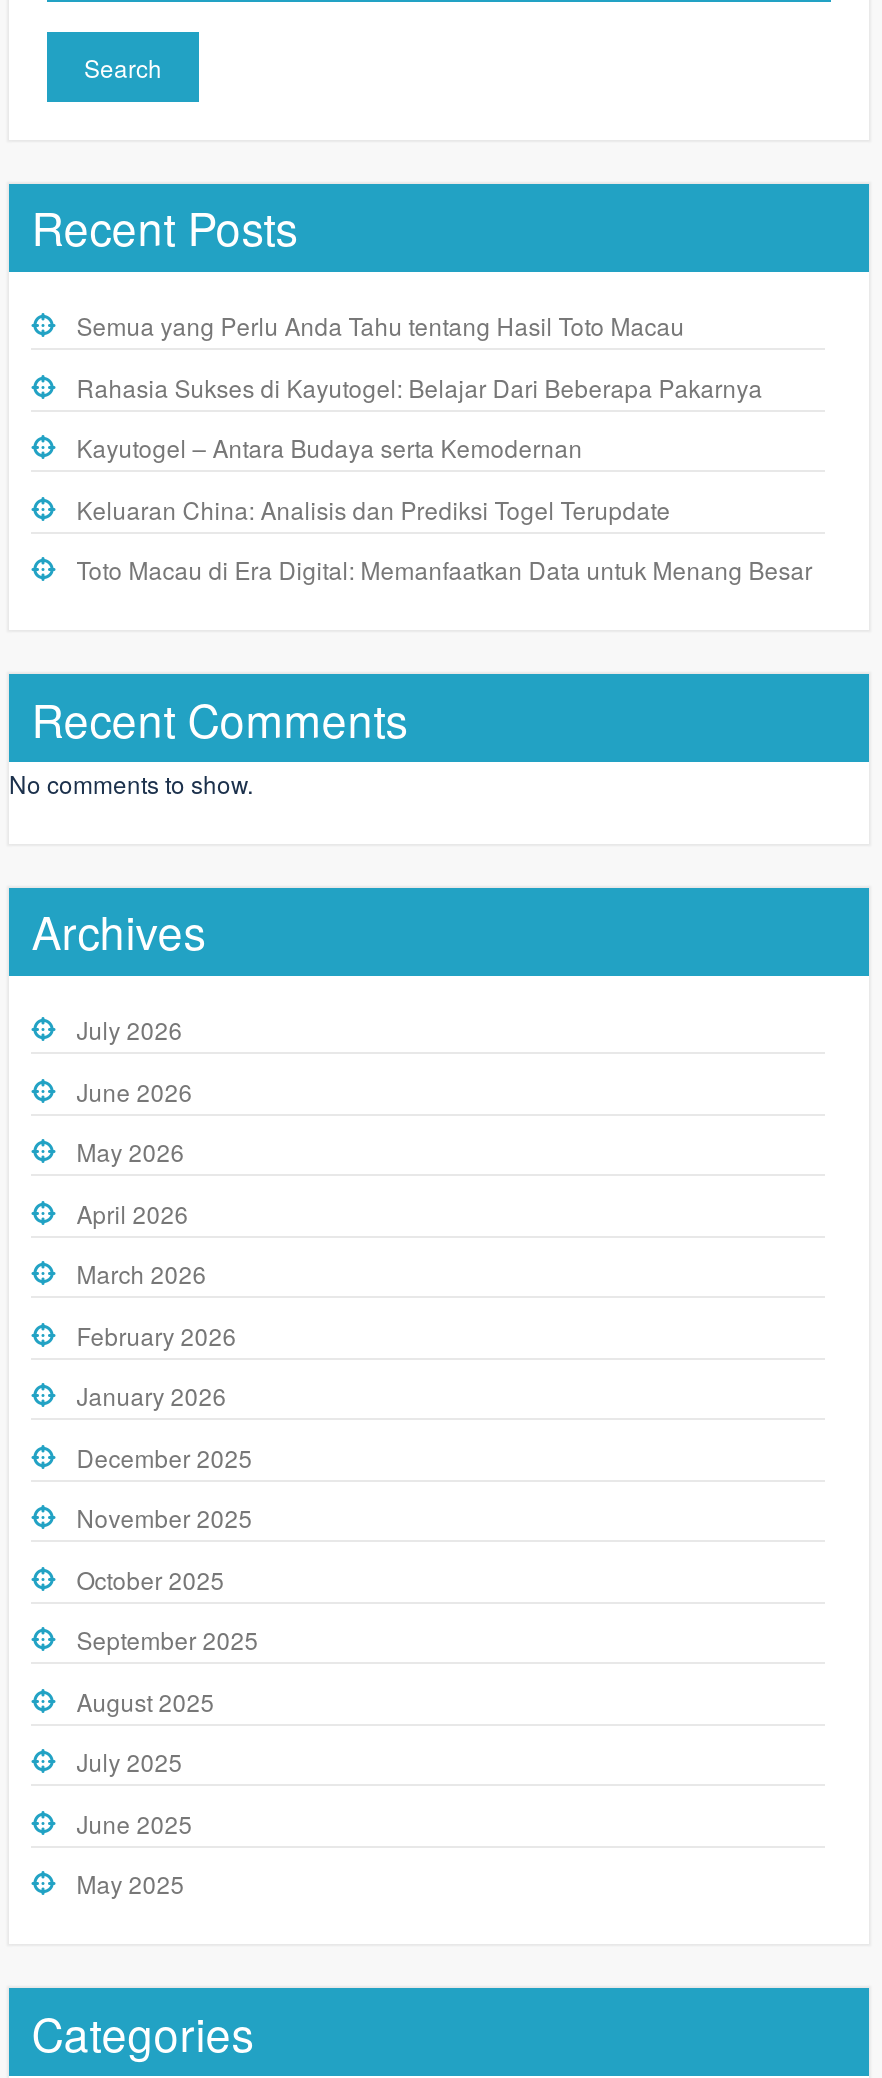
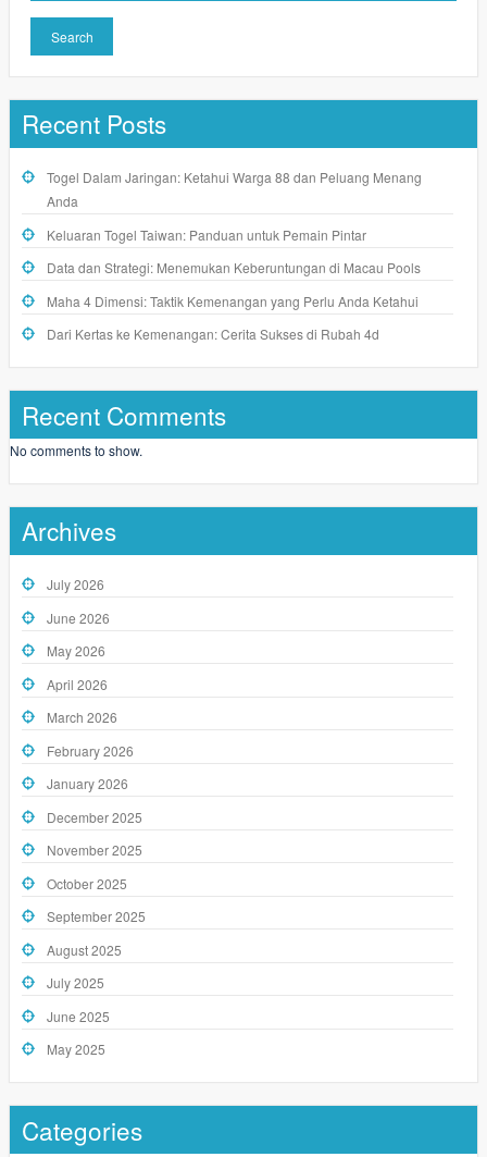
- Semua yang Perlu Anda Tahu tentang Hasil Toto Macau
+ Togel Dalam Jaringan: Ketahui Warga 88 dan Peluang Menang
+ Anda

- Rahasia Sukses di Kayutogel: Belajar Dari Beberapa Pakarnya
+ Keluaran Togel Taiwan: Panduan untuk Pemain Pintar

- Kayutogel – Antara Budaya serta Kemodernan
+ Data dan Strategi: Menemukan Keberuntungan di Macau Pools

- Keluaran China: Analisis dan Prediksi Togel Terupdate
+ Maha 4 Dimensi: Taktik Kemenangan yang Perlu Anda Ketahui

- Toto Macau di Era Digital: Memanfaatkan Data untuk Menang Besar
+ Dari Kertas ke Kemenangan: Cerita Sukses di Rubah 4d
